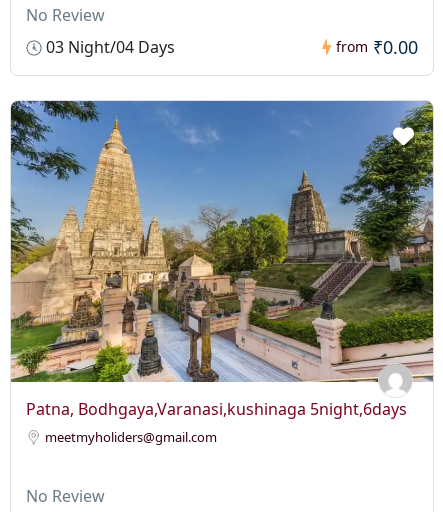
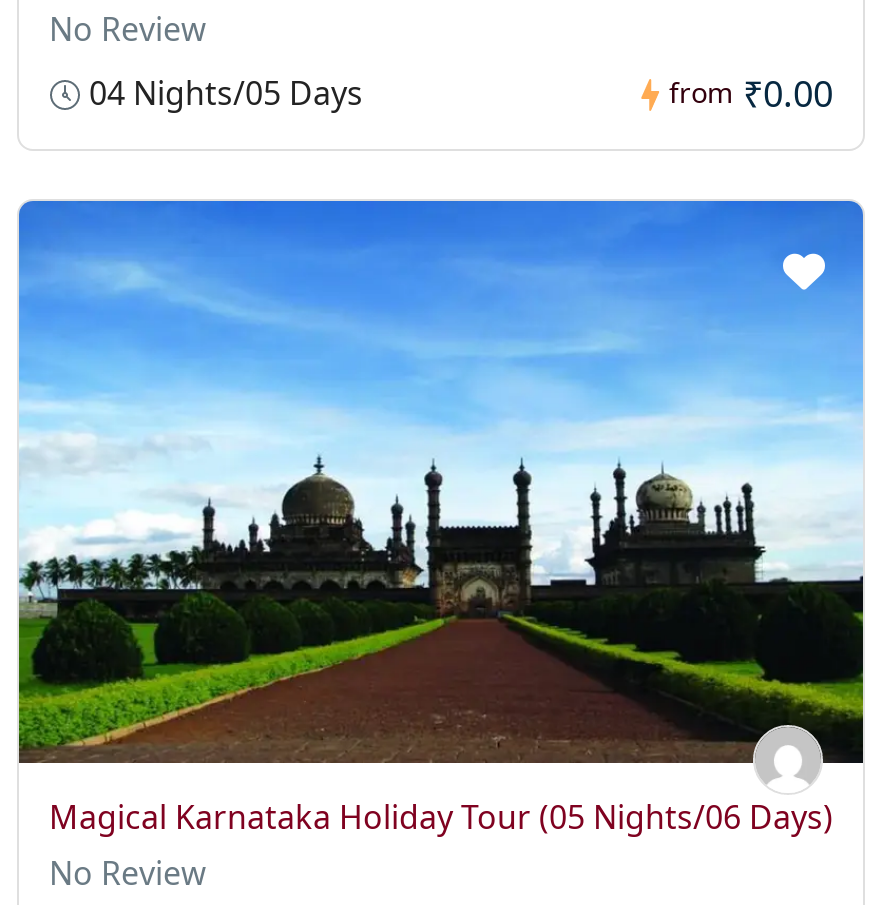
- 03 Night/04 Days
+ 04 Nights/05 Days

- [image]
- Patna, Bodhgaya,Varanasi,kushinaga 5night,6days
- meetmyholiders@gmail.com
+ [image]
+ Magical Karnataka Holiday Tour (05 Nights/06 Days)
